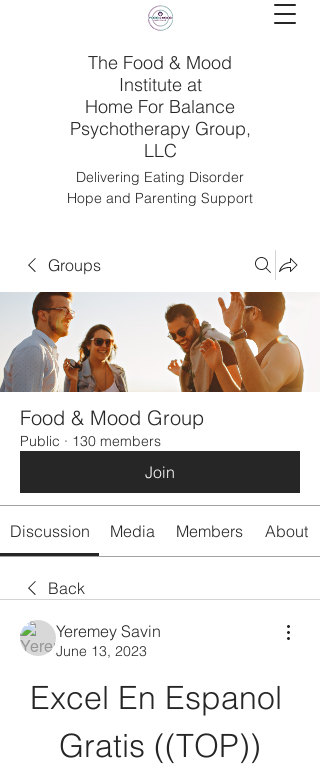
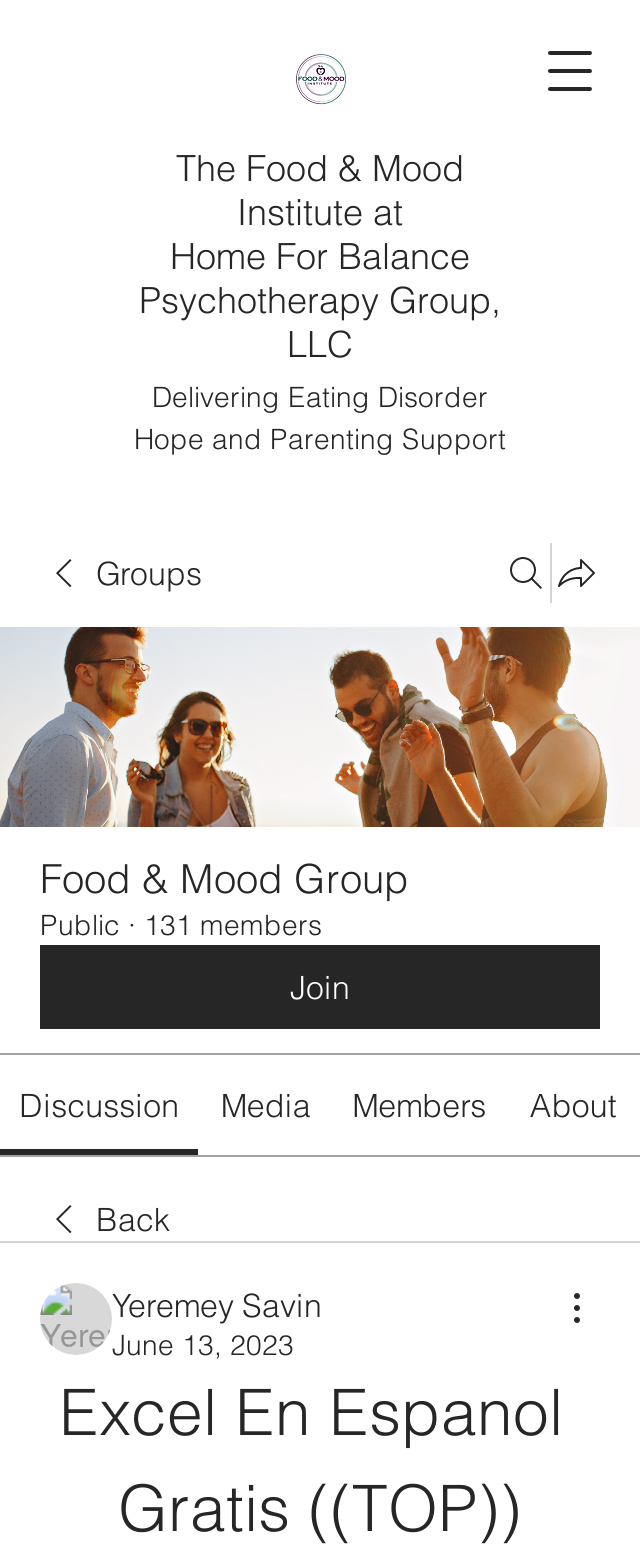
- Public · 130 members
+ Public · 131 members
